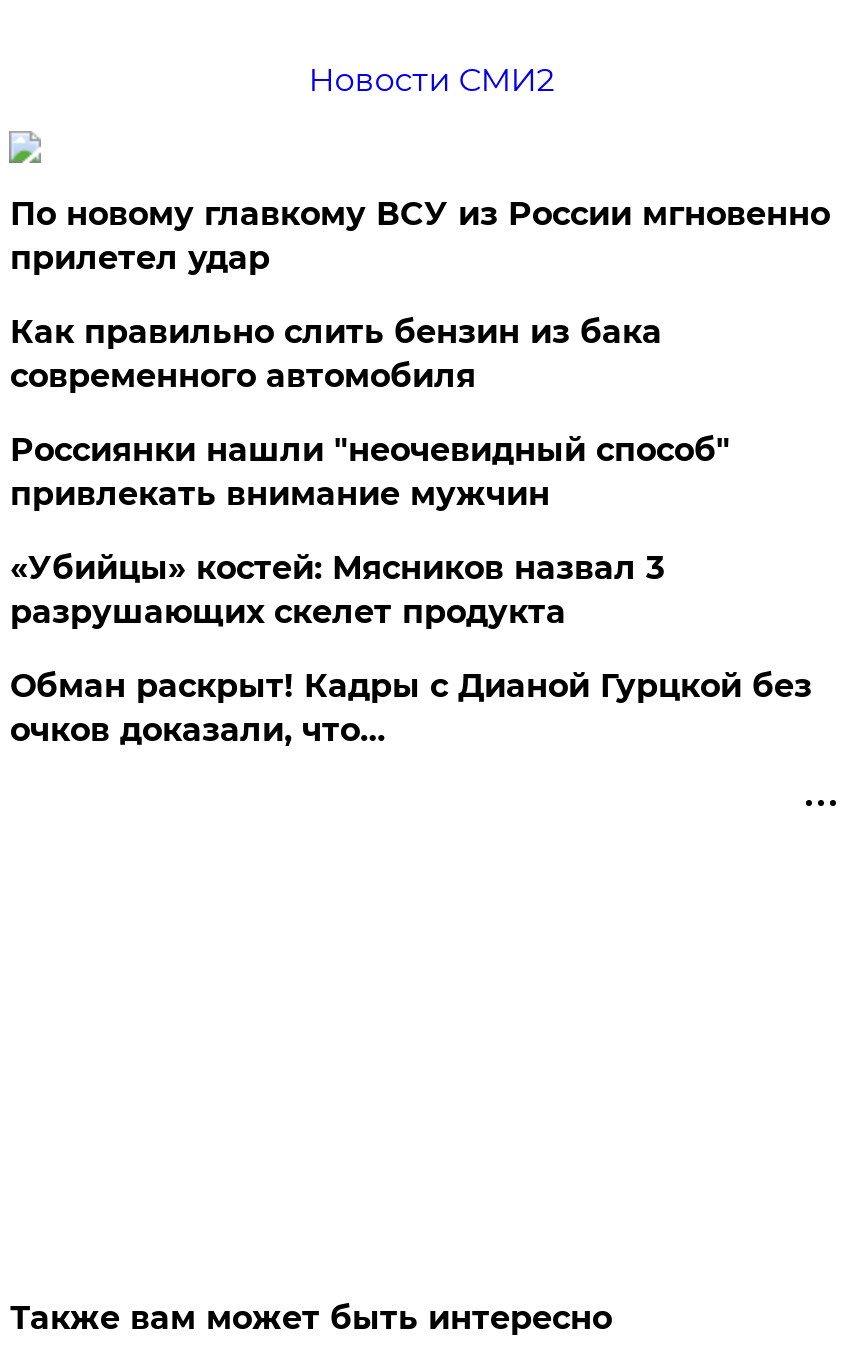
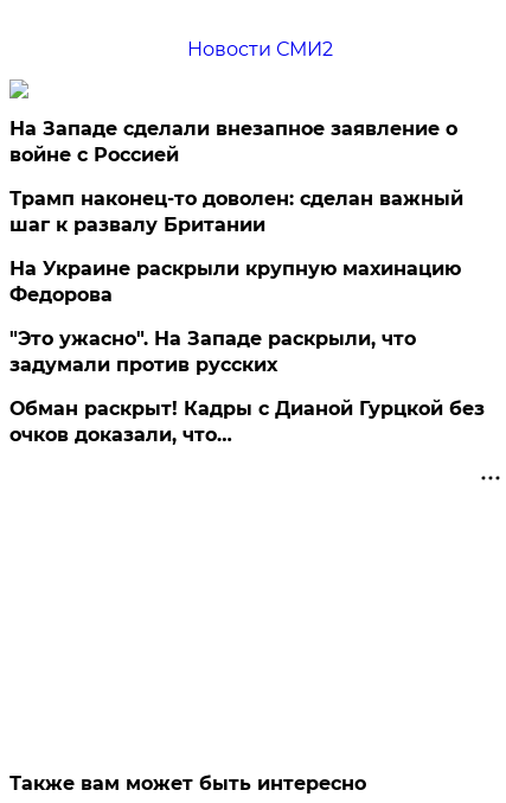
- По новому главкому ВСУ из России мгновенно
- прилетел удар
+ На Западе сделали внезапное заявление о
+ войне с Россией

- Как правильно слить бензин из бака
- современного автомобиля
+ Трамп наконец-то доволен: сделан важный
+ шаг к развалу Британии

- Россиянки нашли "неочевидный способ"
- привлекать внимание мужчин
+ На Украине раскрыли крупную махинацию
+ Федорова

- «Убийцы» костей: Мясников назвал 3
- разрушающих скелет продукта
+ "Это ужасно". На Западе раскрыли, что
+ задумали против русских
